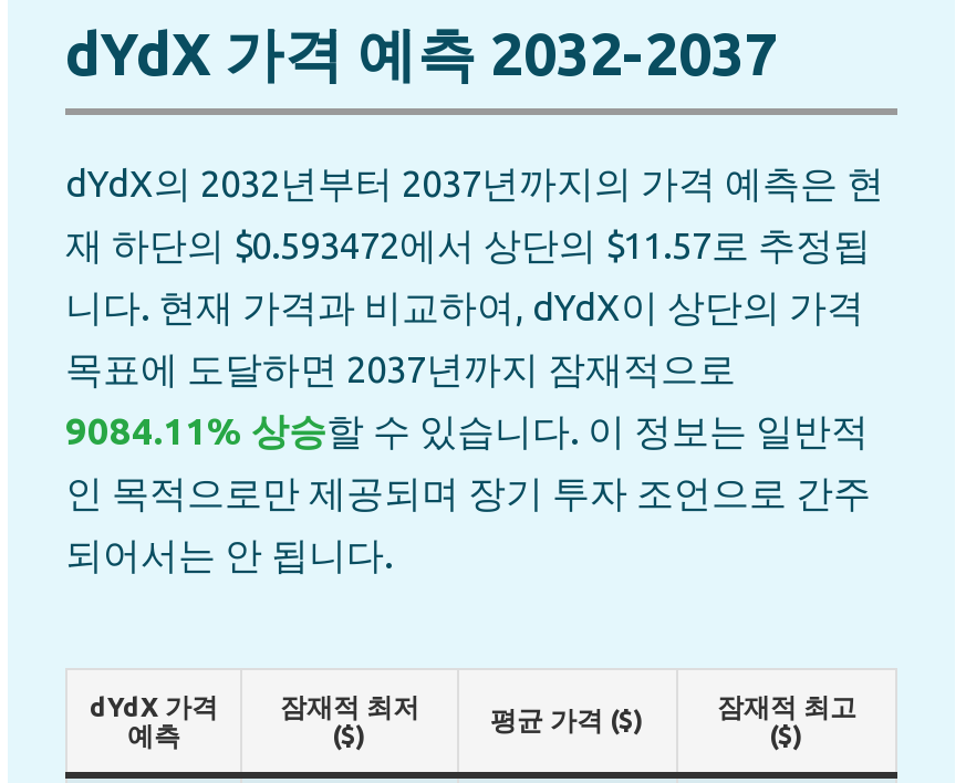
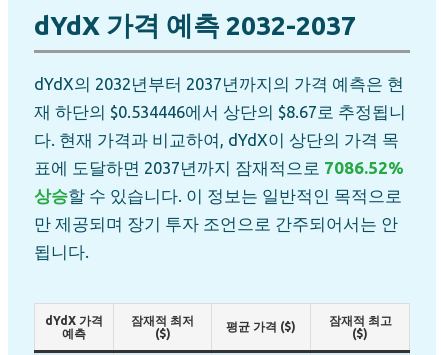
- 재 하단의 $0.593472에서 상단의 $11.57로 추정됩
+ 재 하단의 $0.534446에서 상단의 $8.67로 추정됩니

- 니다. 현재 가격과 비교하여, dYdX이 상단의 가격
+ 다. 현재 가격과 비교하여, dYdX이 상단의 가격 목

- 목표에 도달하면 2037년까지 잠재적으로
+ 표에 도달하면 2037년까지 잠재적으로 7086.52%

- 9084.11% 상승할 수 있습니다. 이 정보는 일반적
+ 상승할 수 있습니다. 이 정보는 일반적인 목적으로

- 인 목적으로만 제공되며 장기 투자 조언으로 간주
+ 만 제공되며 장기 투자 조언으로 간주되어서는 안

- 되어서는 안 됩니다.
+ 됩니다.
